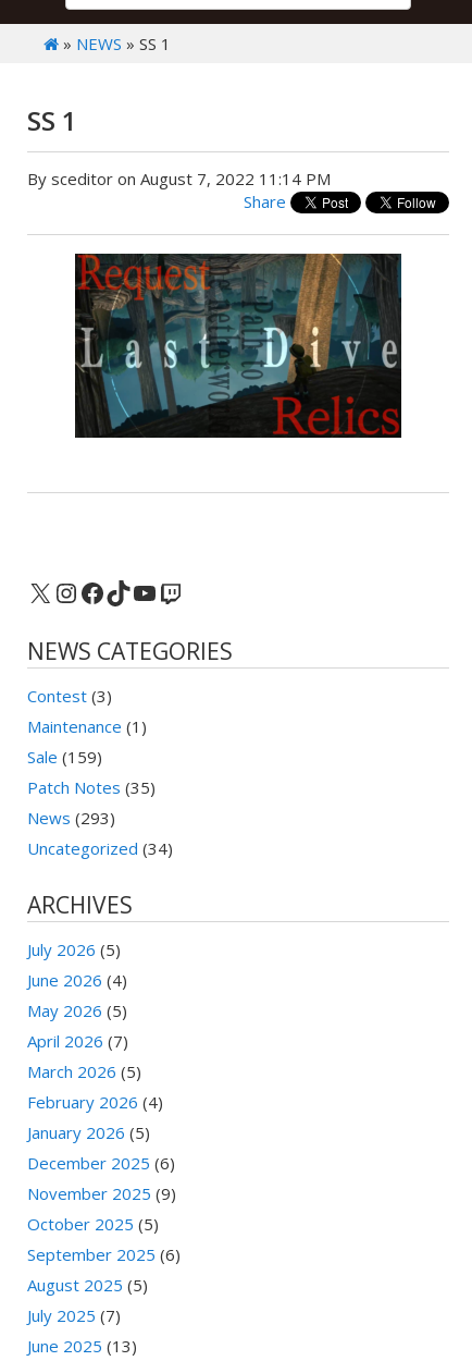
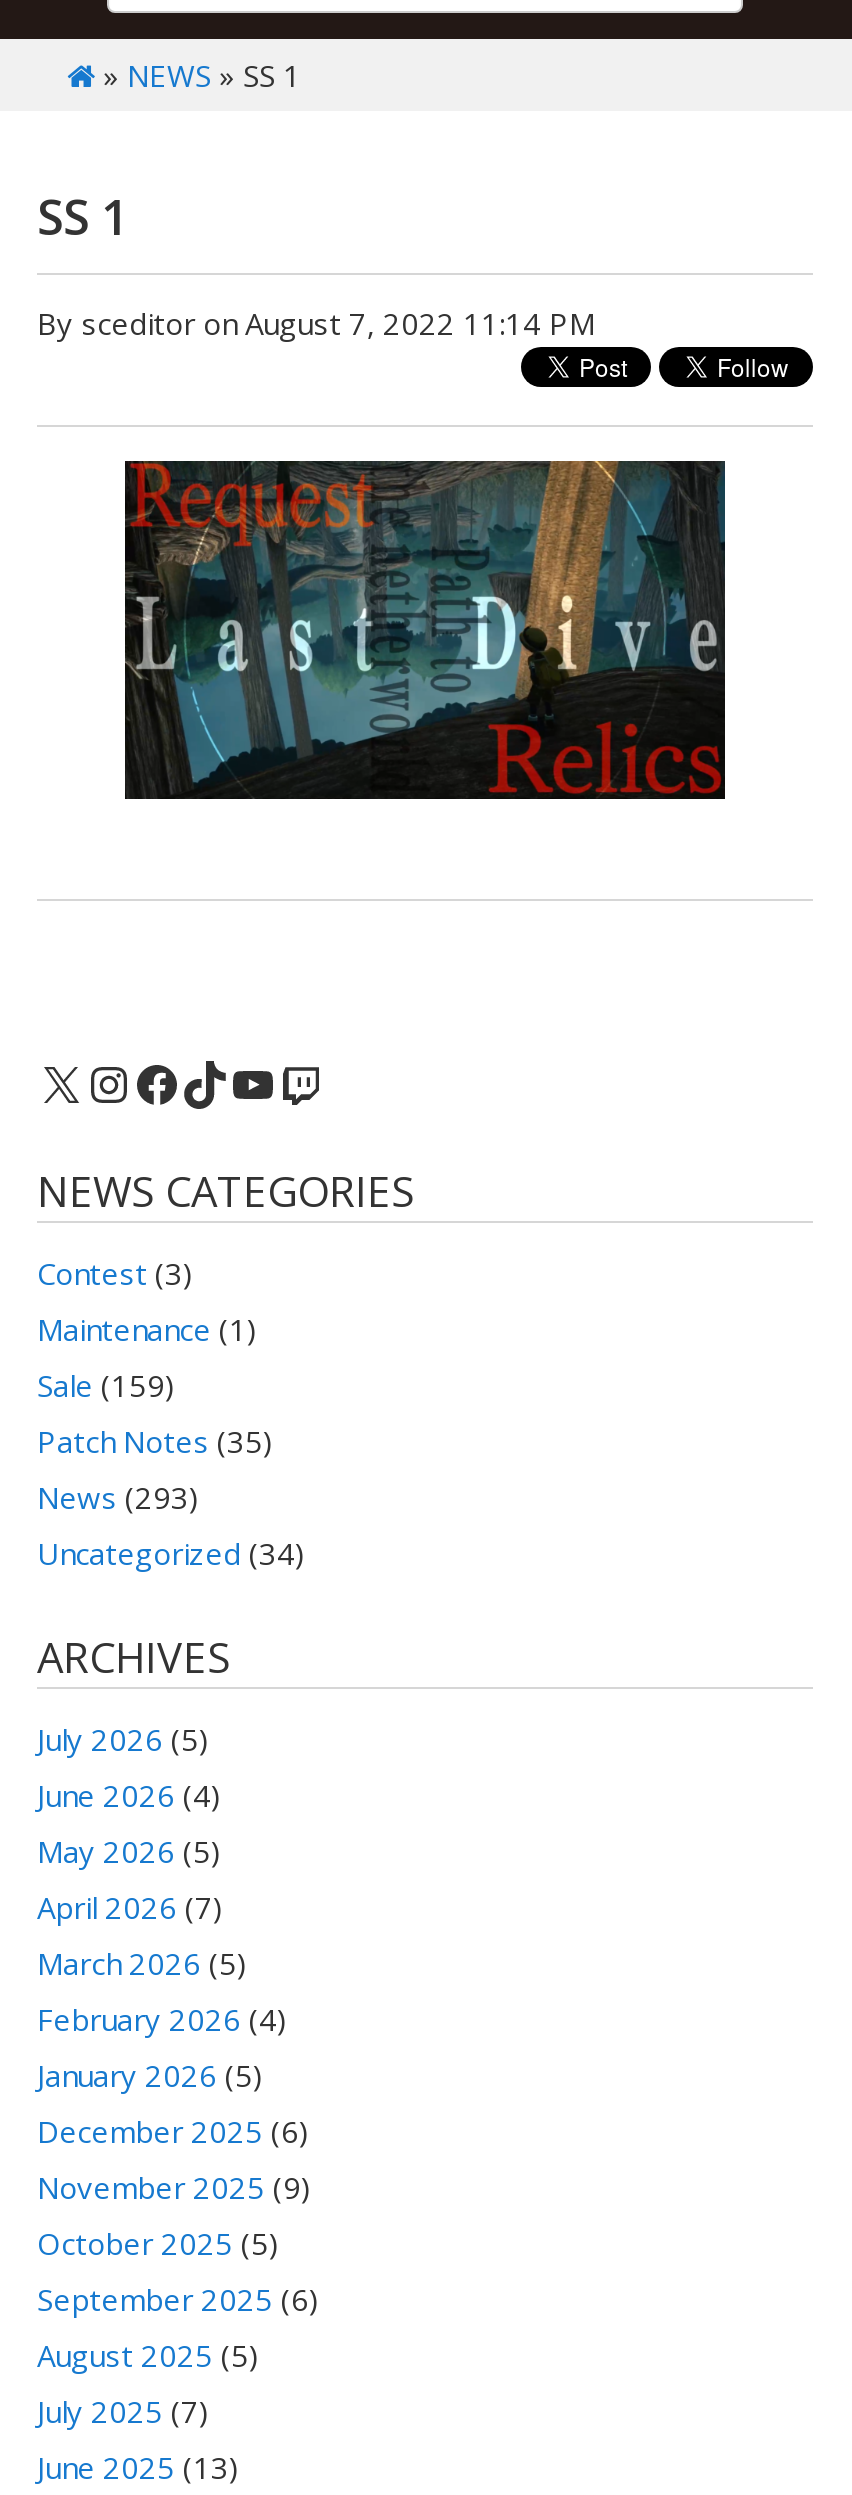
- Share
